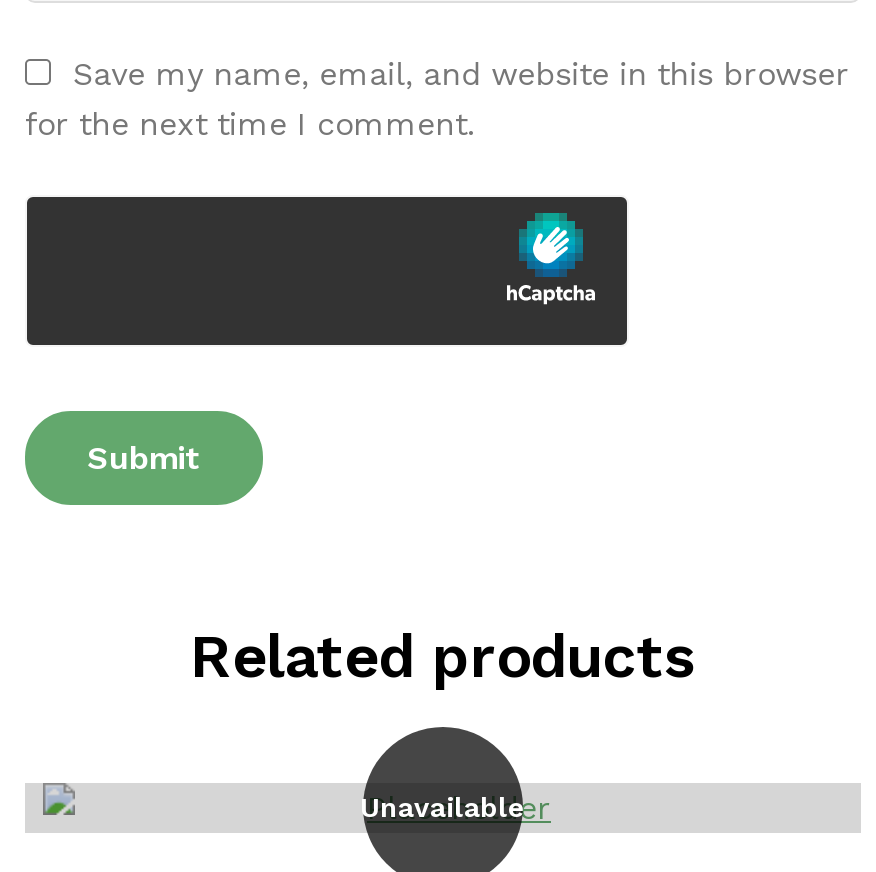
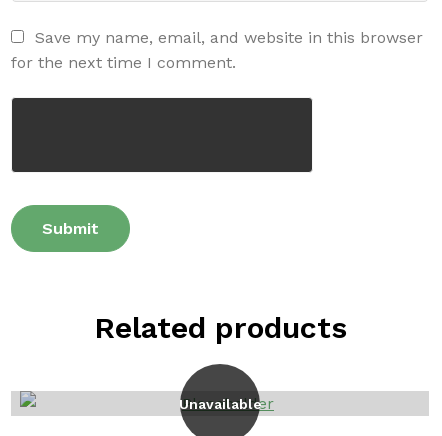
- [image]
